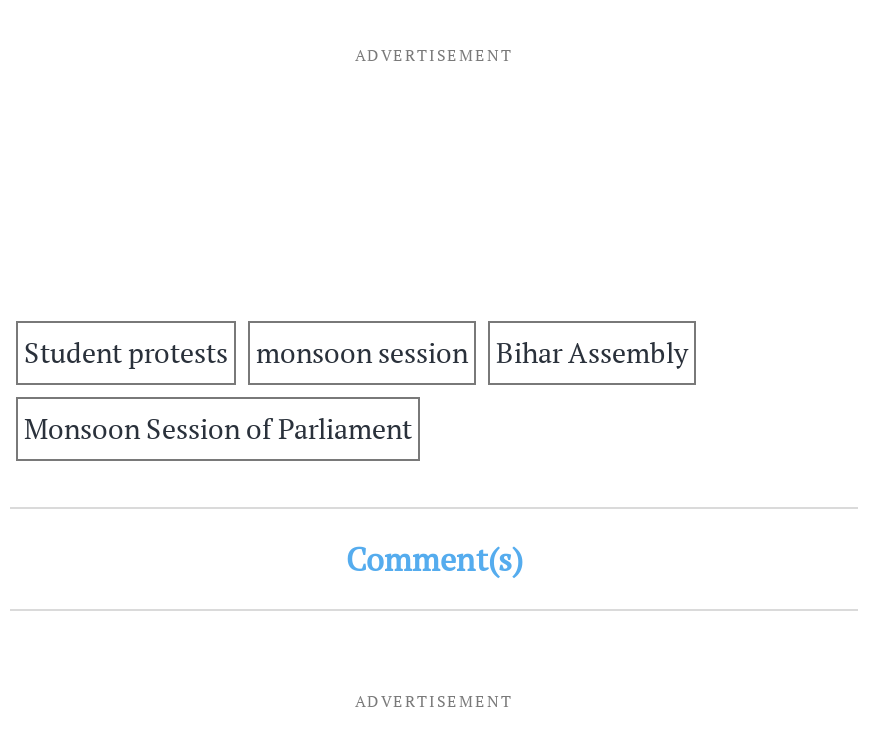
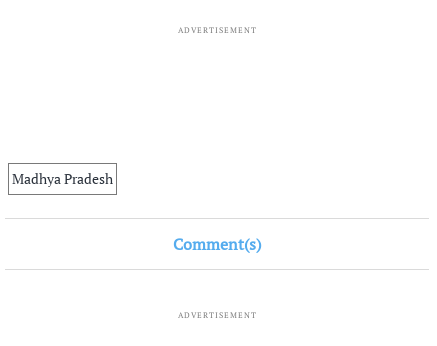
- Student protests
- monsoon session
- Bihar Assembly
- Monsoon Session of Parliament
+ Madhya Pradesh
